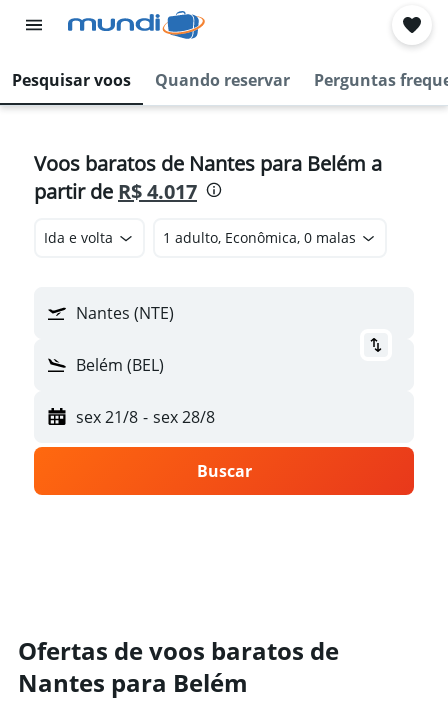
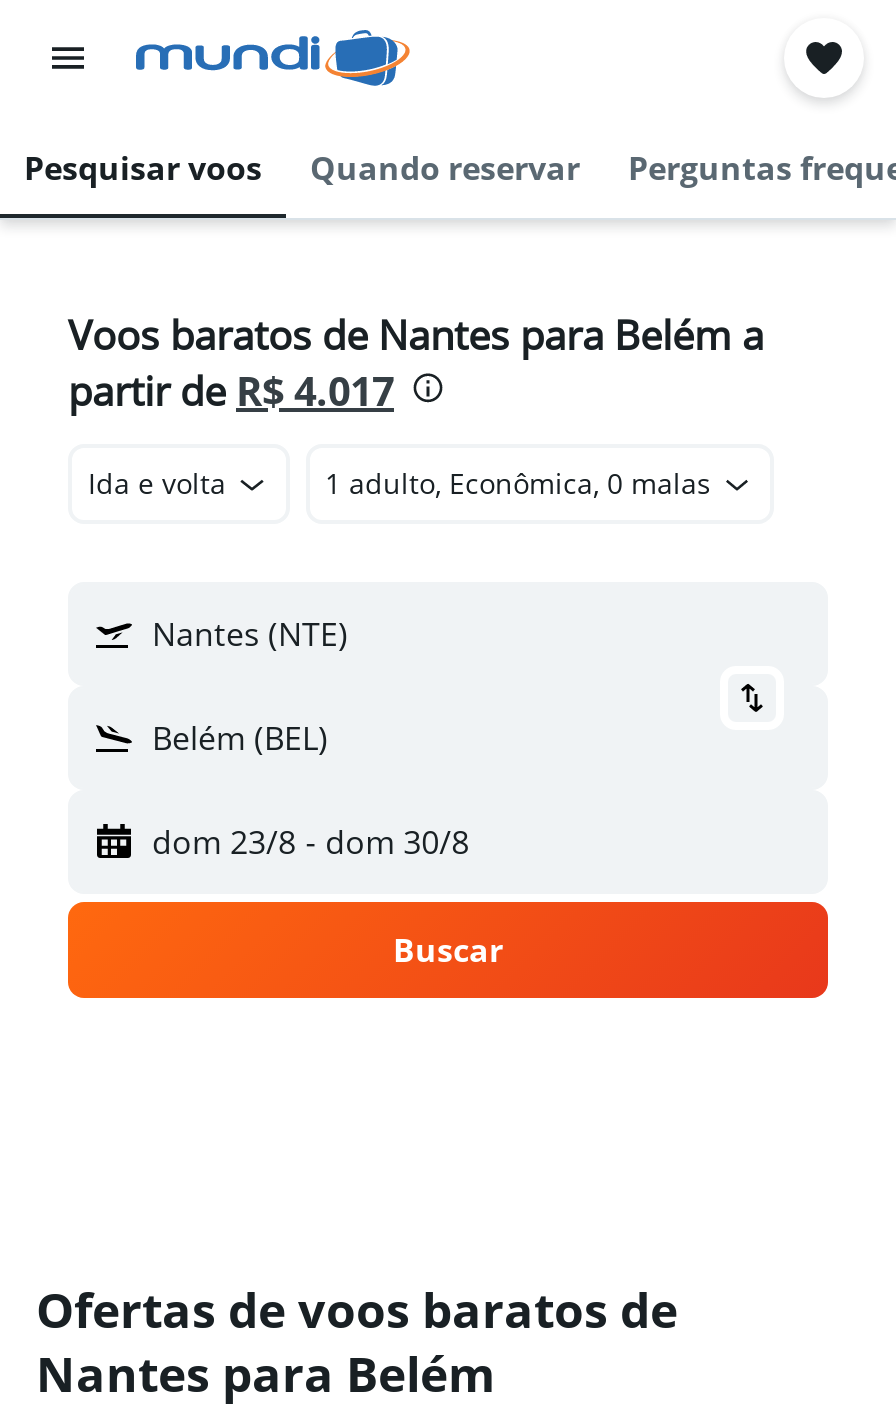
- sex 21/8 - sex 28/8
+ dom 23/8 - dom 30/8
